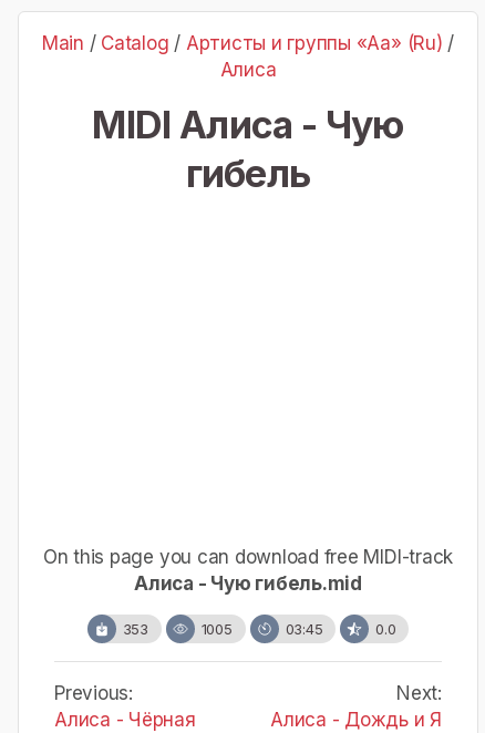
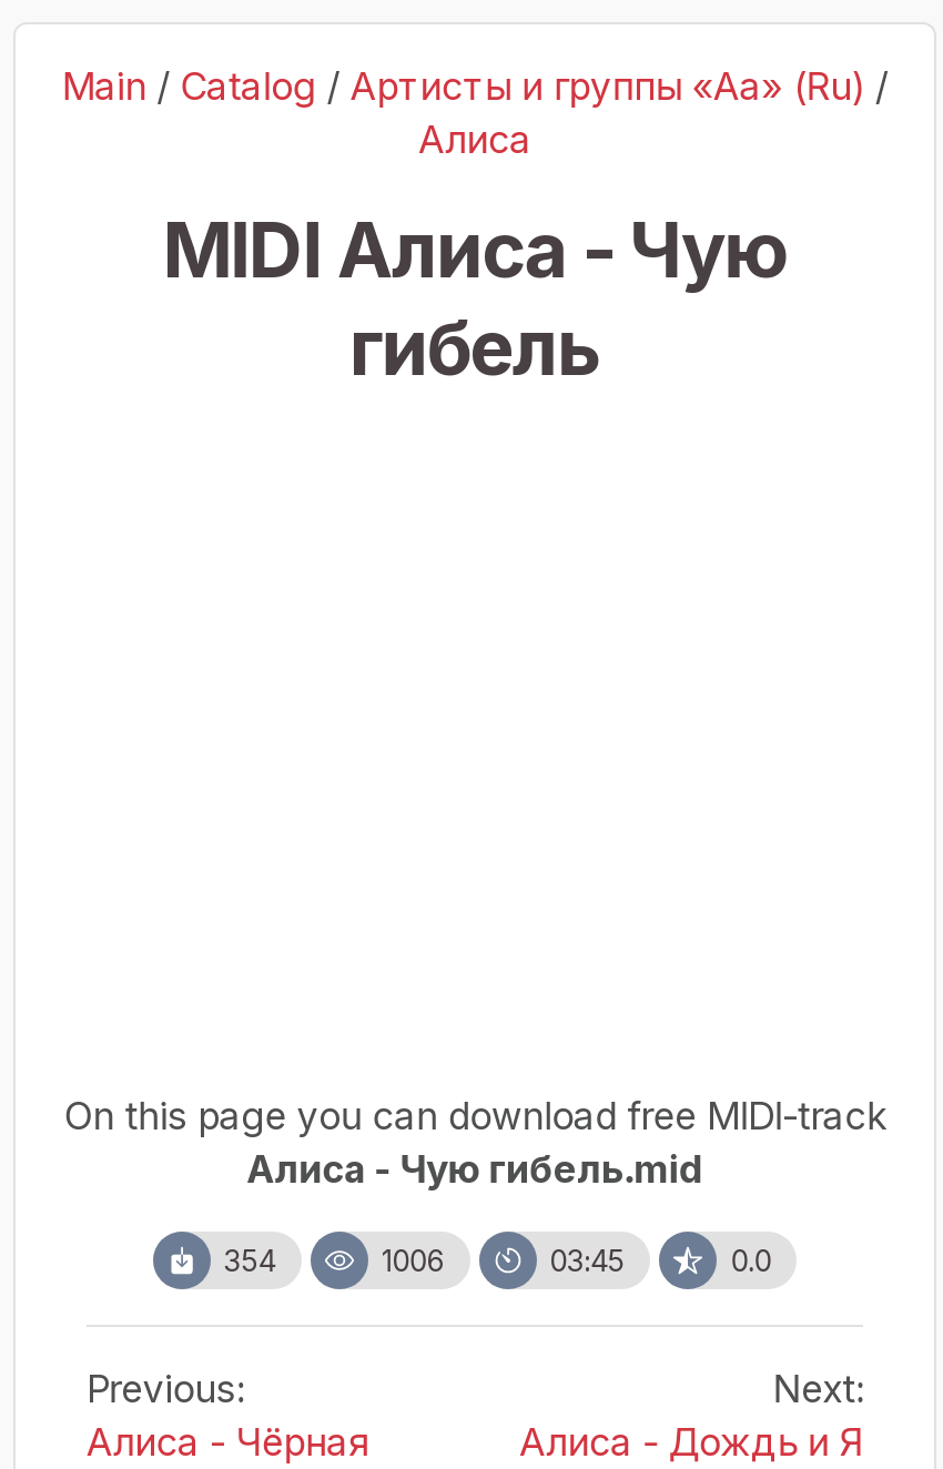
- 353
+ 354

- 1005
+ 1006
